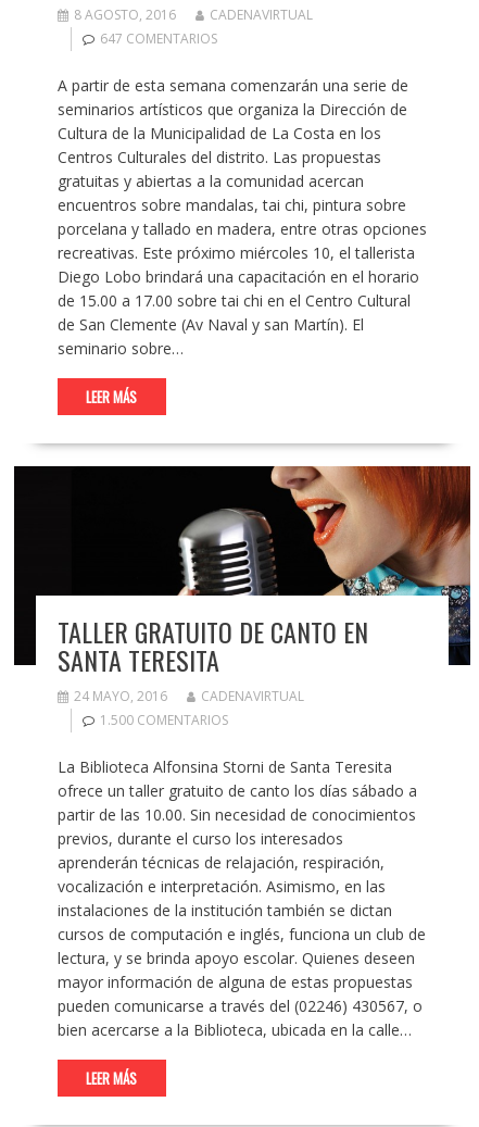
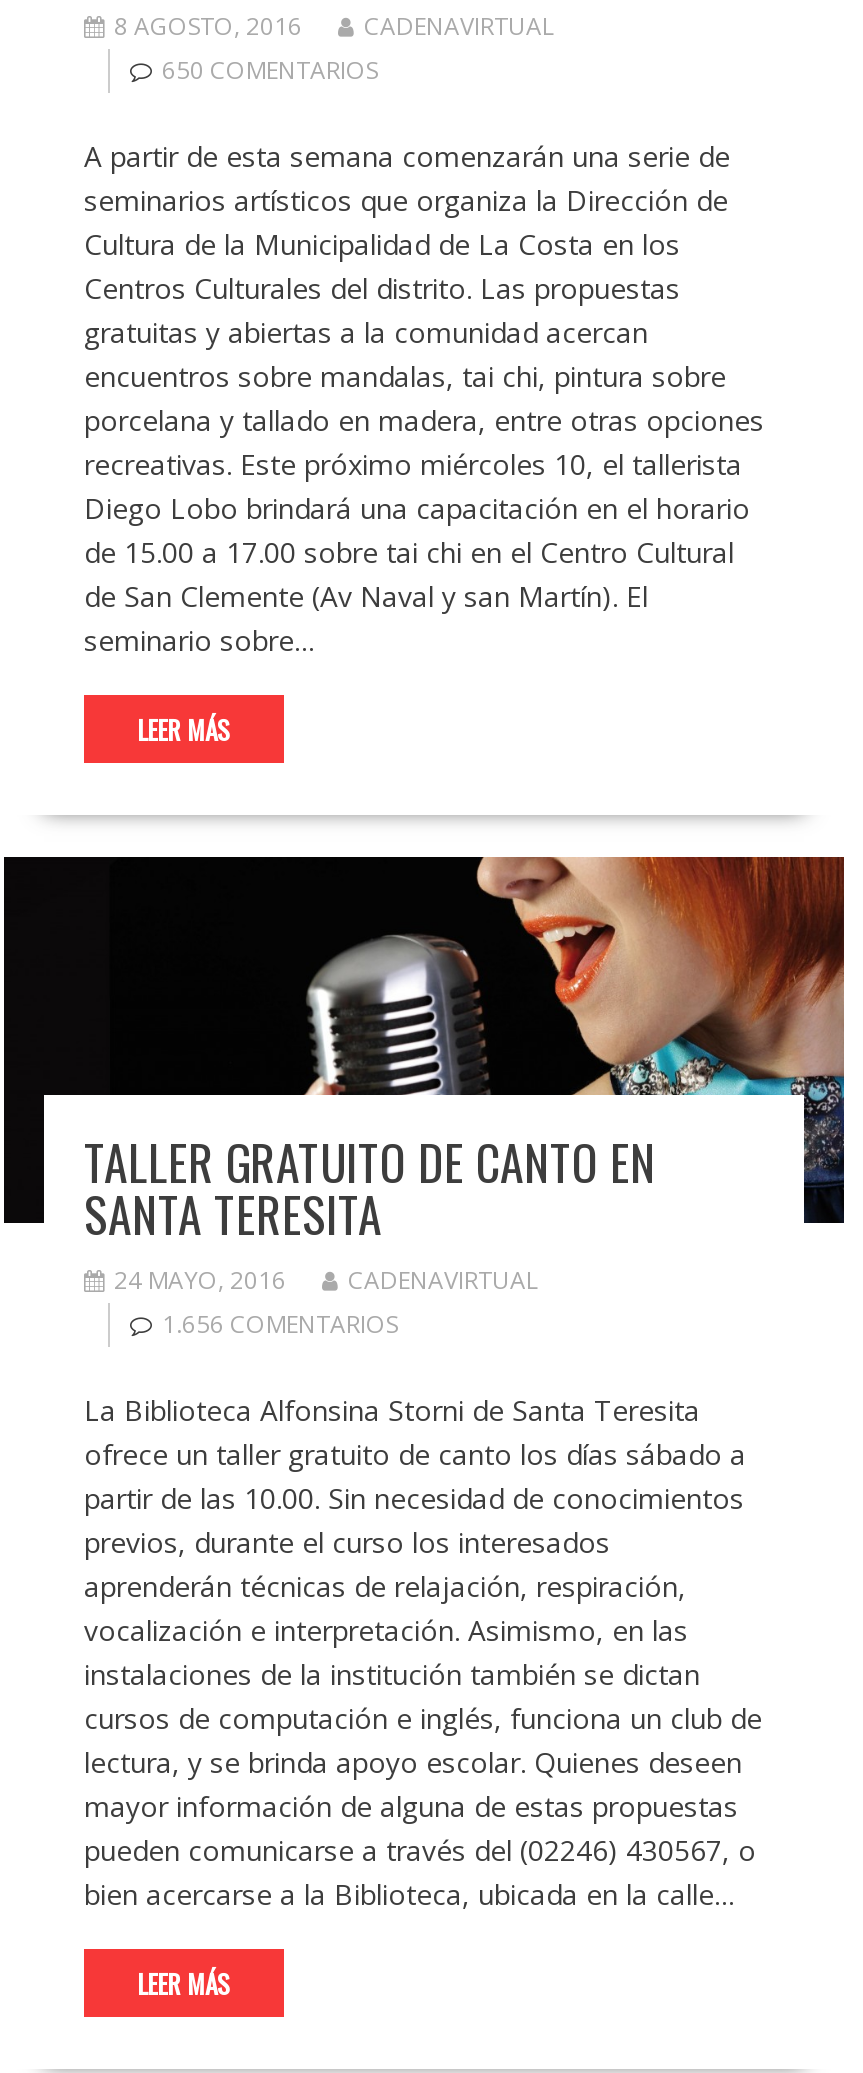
- 647 COMENTARIOS
+ 650 COMENTARIOS

- 1.500 COMENTARIOS
+ 1.656 COMENTARIOS
